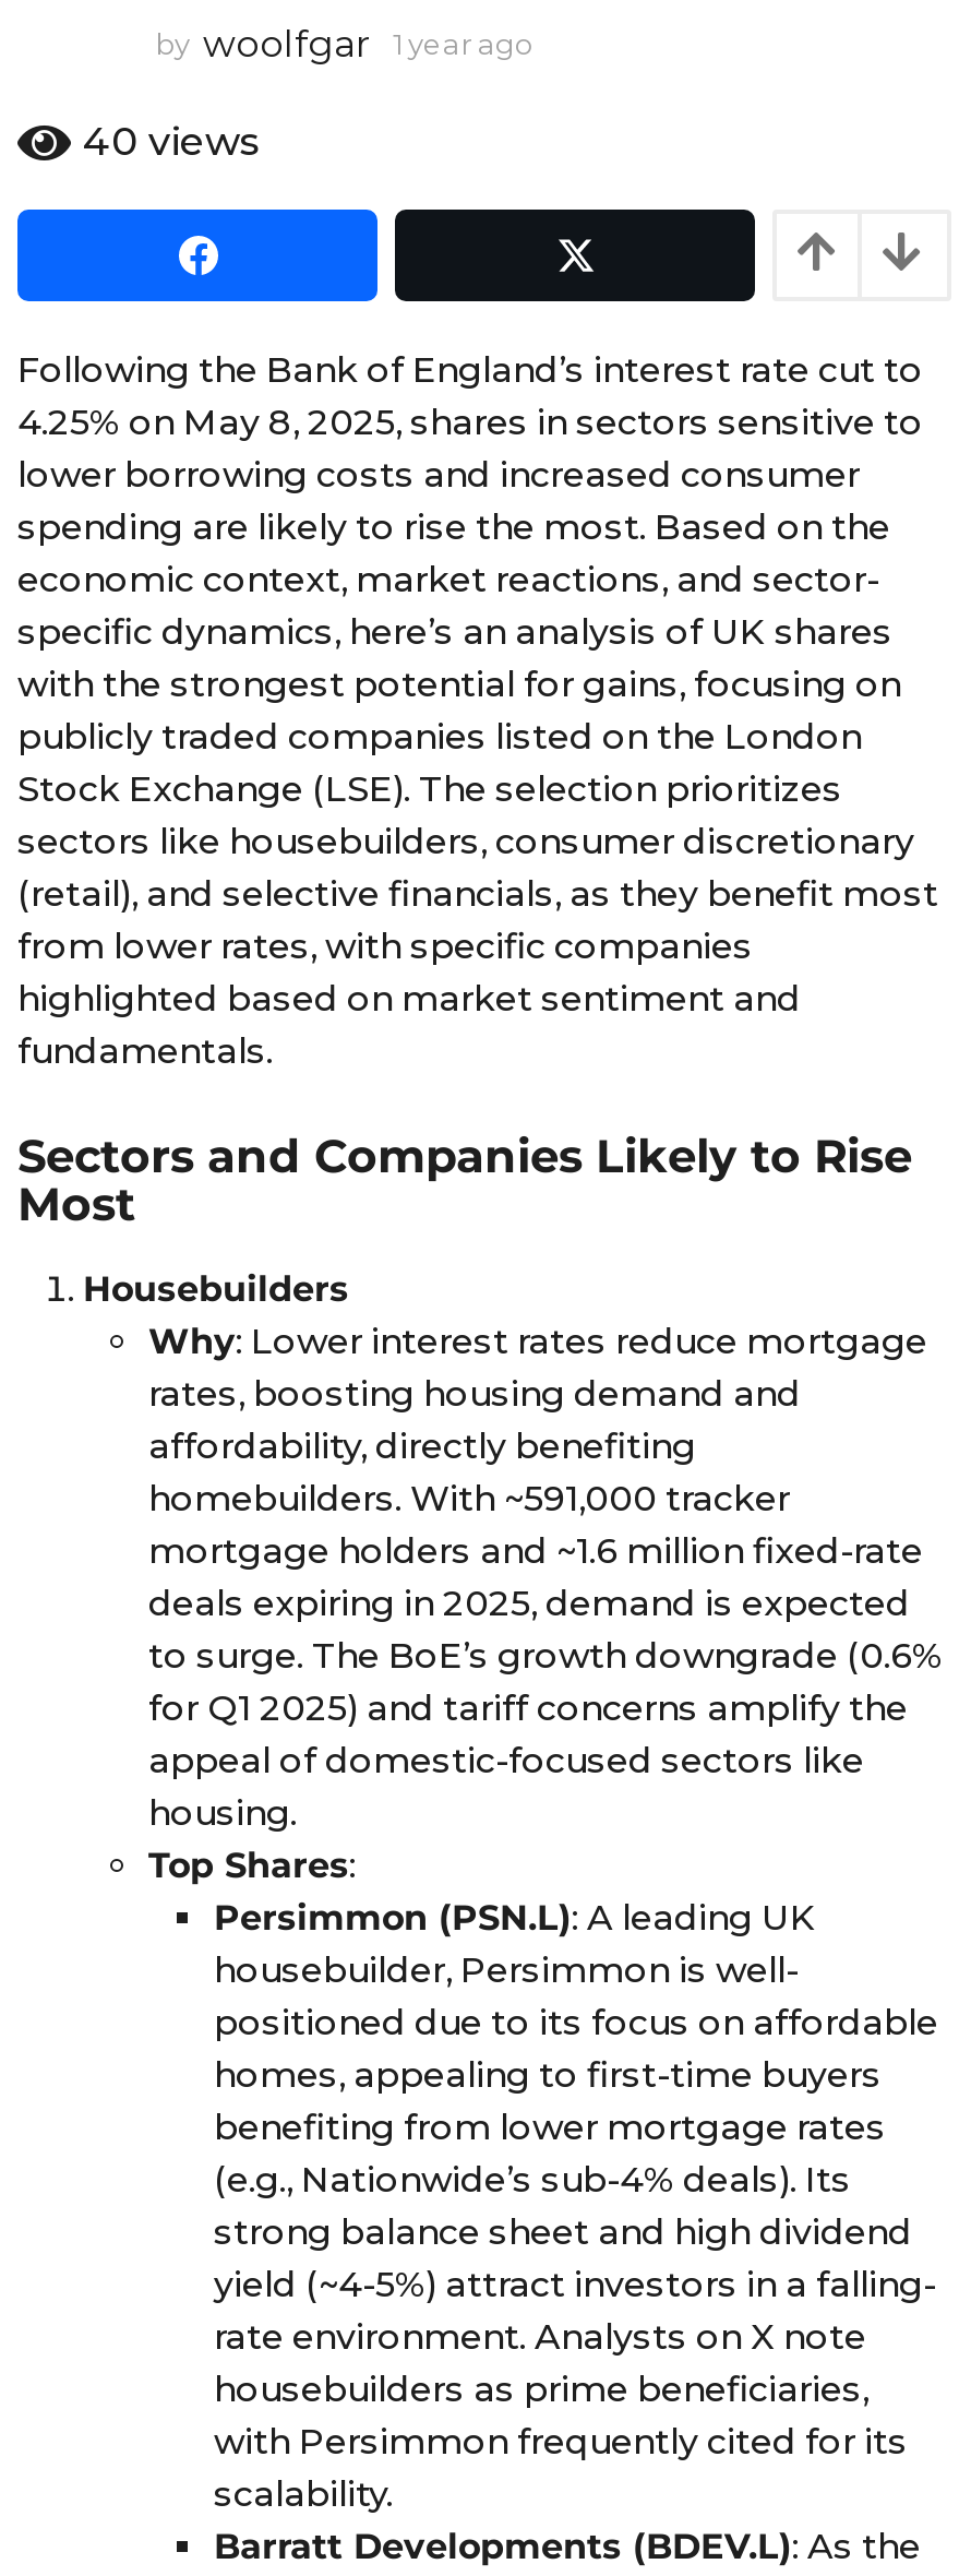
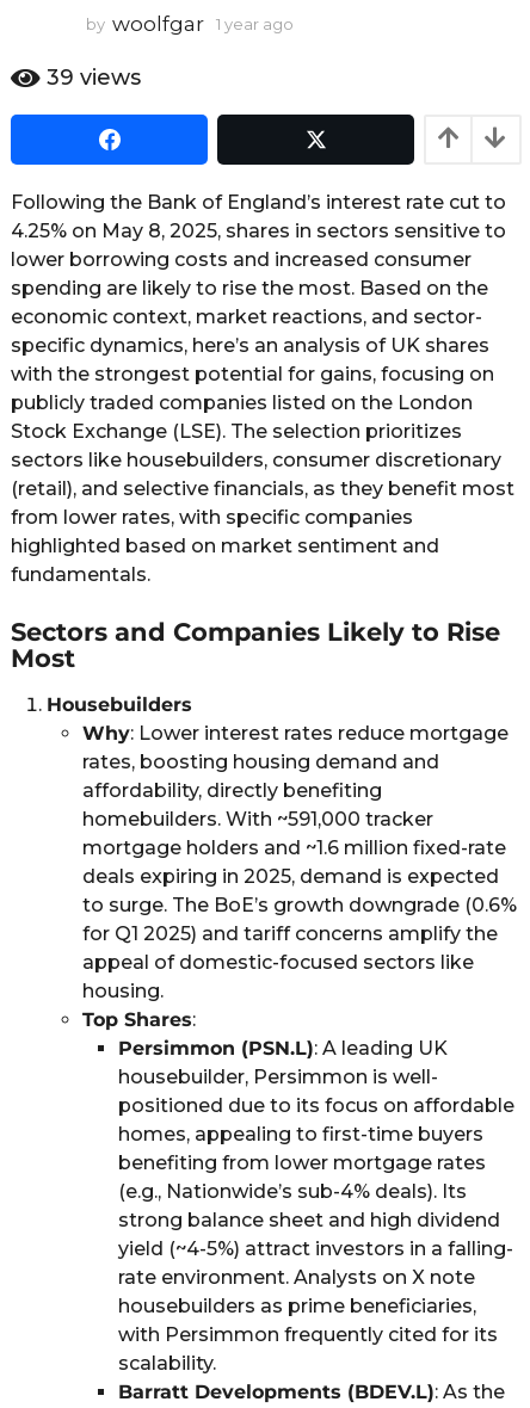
- 40 views
+ 39 views
